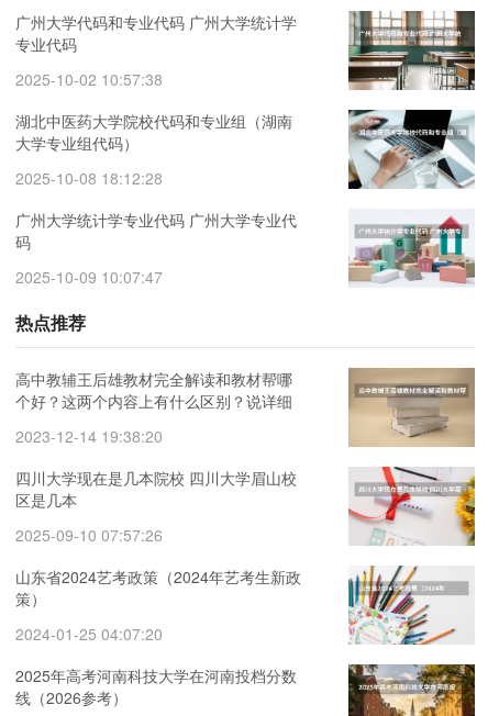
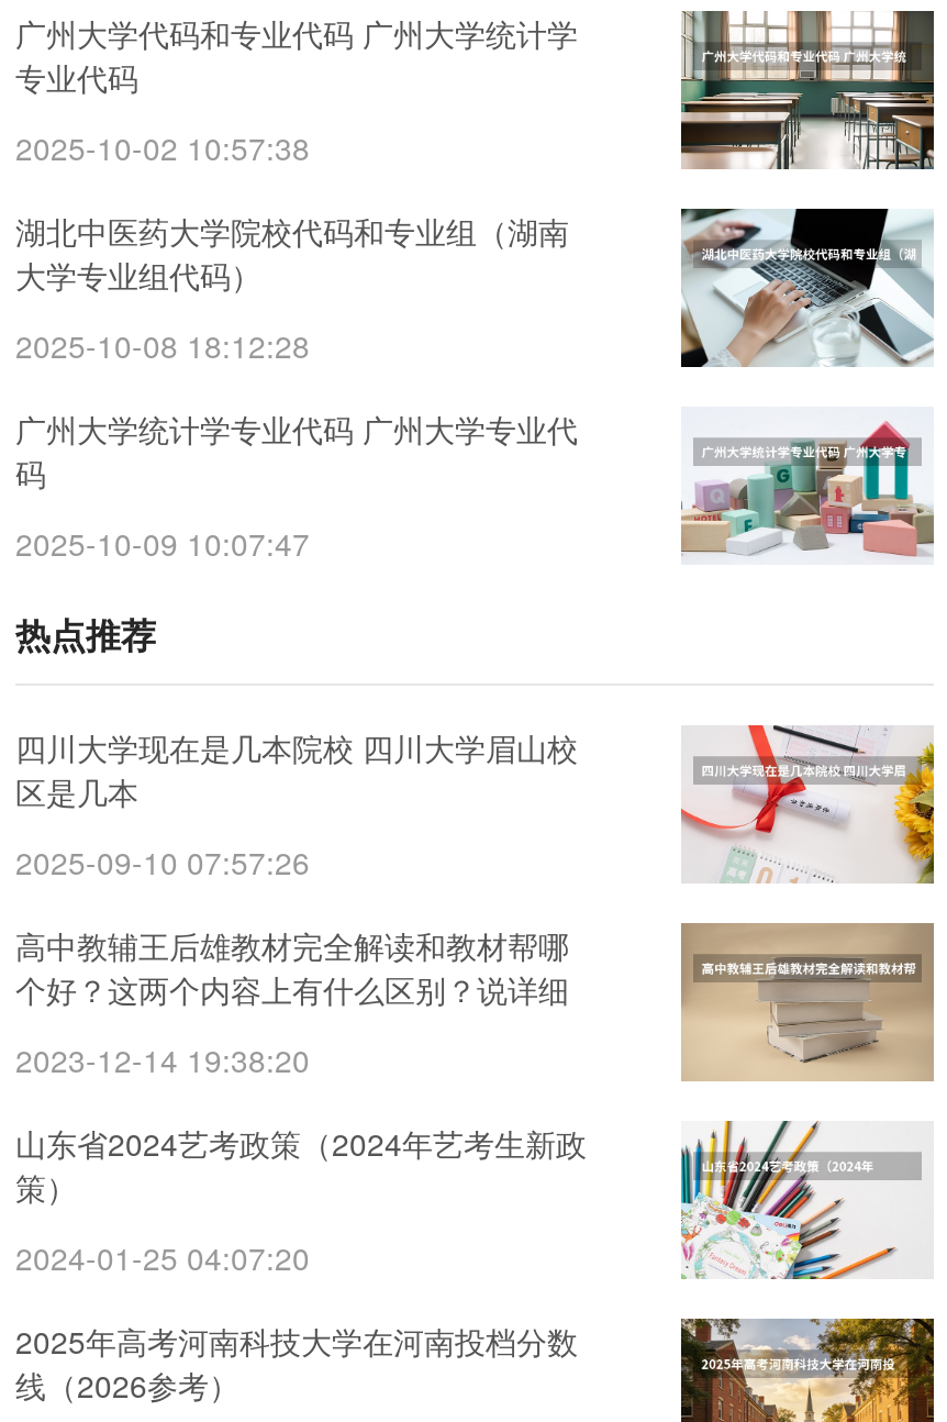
moved down: 高中教辅王后雄教材完全解读和教材帮哪 | 个好？这两个内容上有什么区别？说详细 | 2023-12-14 19:38:20

moved up: 四川大学现在是几本院校 四川大学眉山校 | 区是几本 | 2025-09-10 07:57:26
